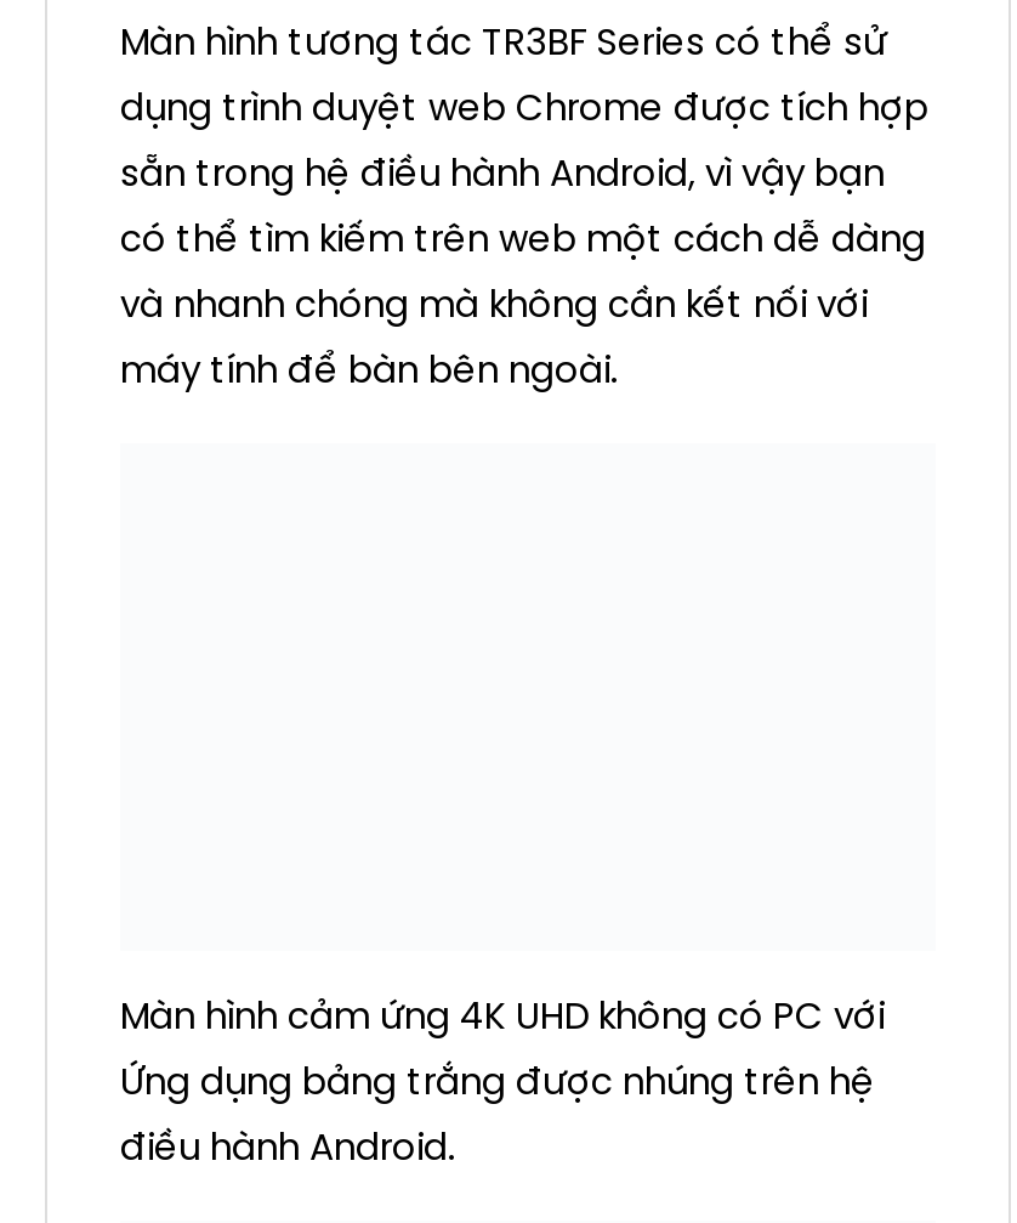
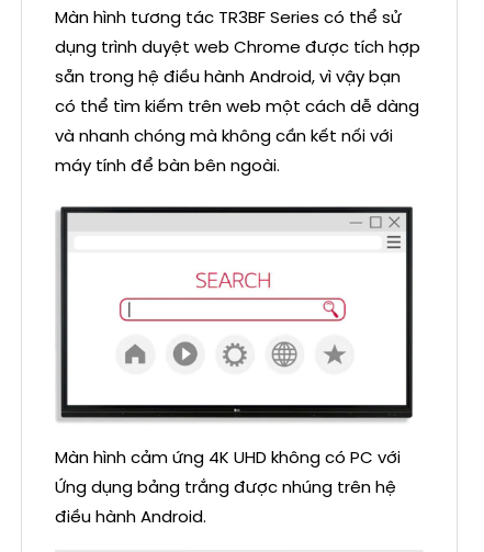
+ [image]
